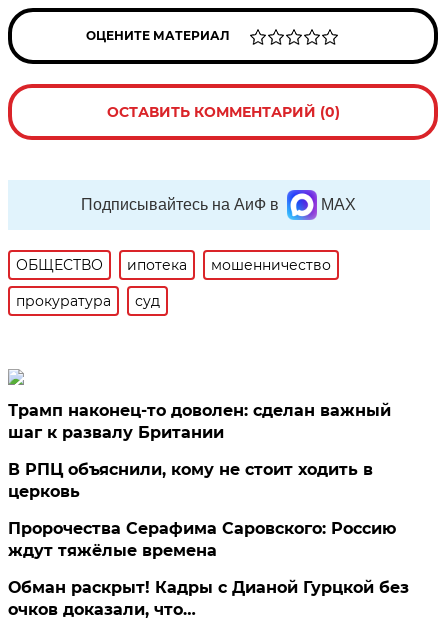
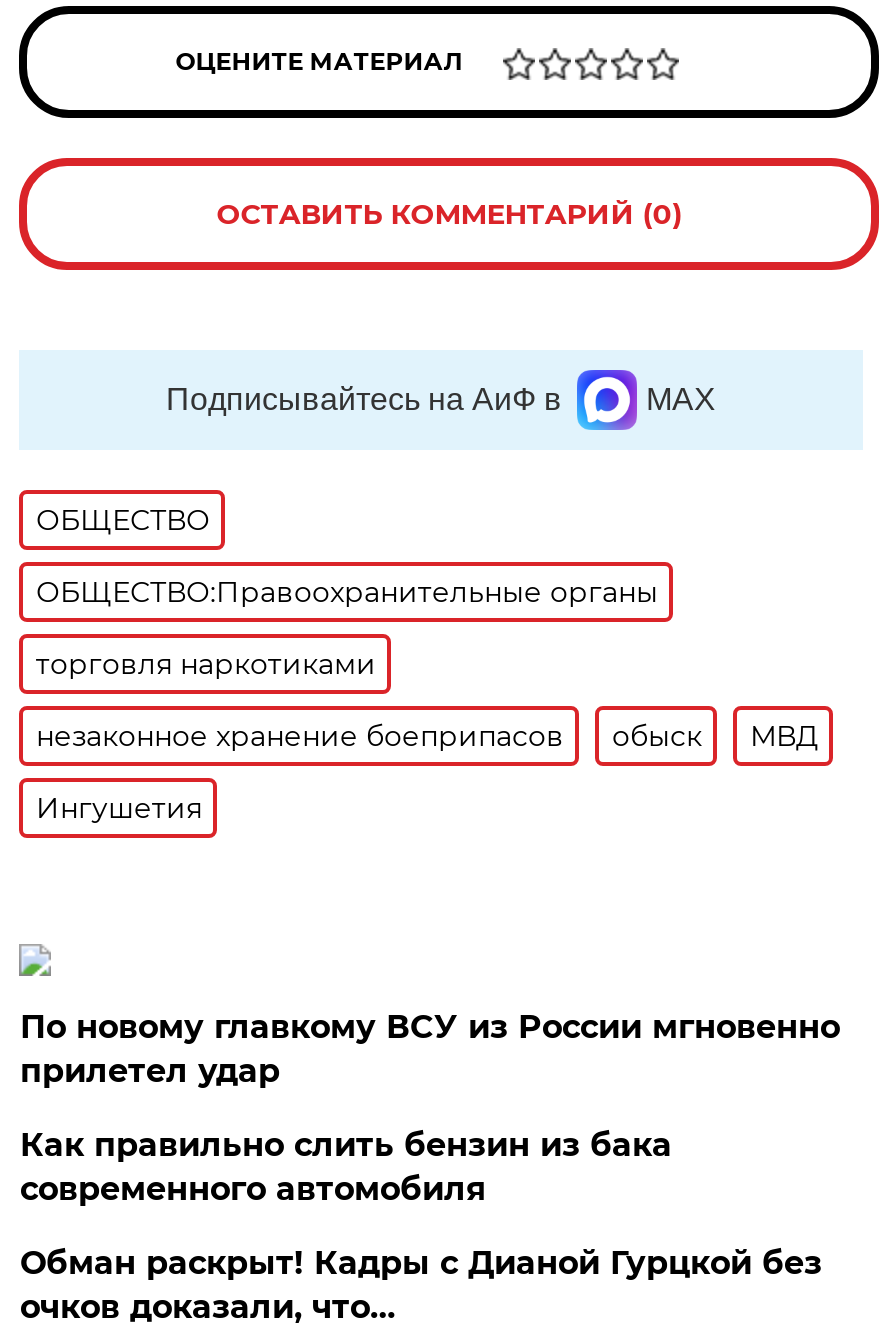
- ипотека
- мошенничество
- прокуратура
- суд
+ ОБЩЕСТВО:Правоохранительные органы
+ торговля наркотиками
+ незаконное хранение боеприпасов
+ обыск
+ МВД
+ Ингушетия

- Трамп наконец-то доволен: сделан важный
- шаг к развалу Британии
- В РПЦ объяснили, кому не стоит ходить в
- церковь
- Пророчества Серафима Саровского: Россию
- ждут тяжёлые времена
+ По новому главкому ВСУ из России мгновенно
+ прилетел удар
+ Как правильно слить бензин из бака
+ современного автомобиля
